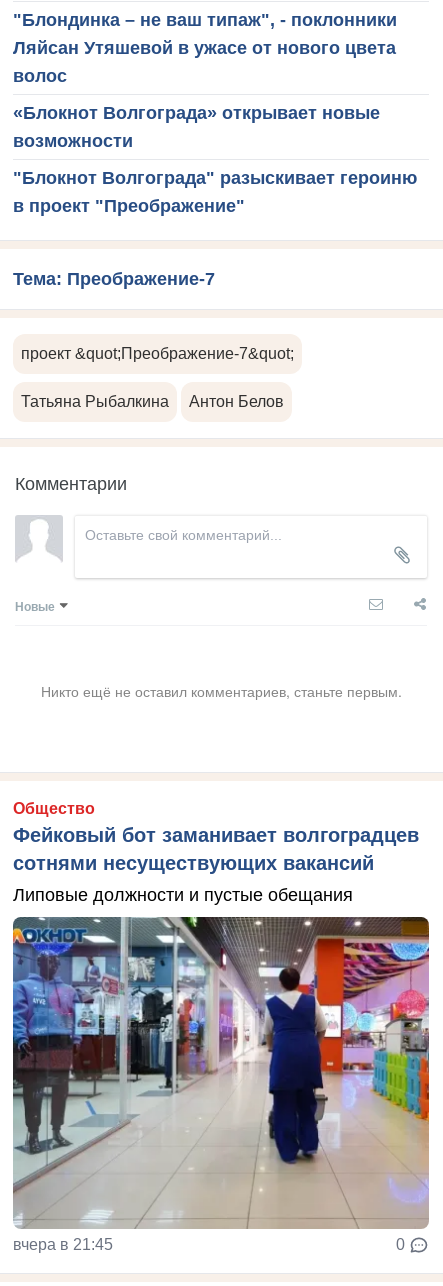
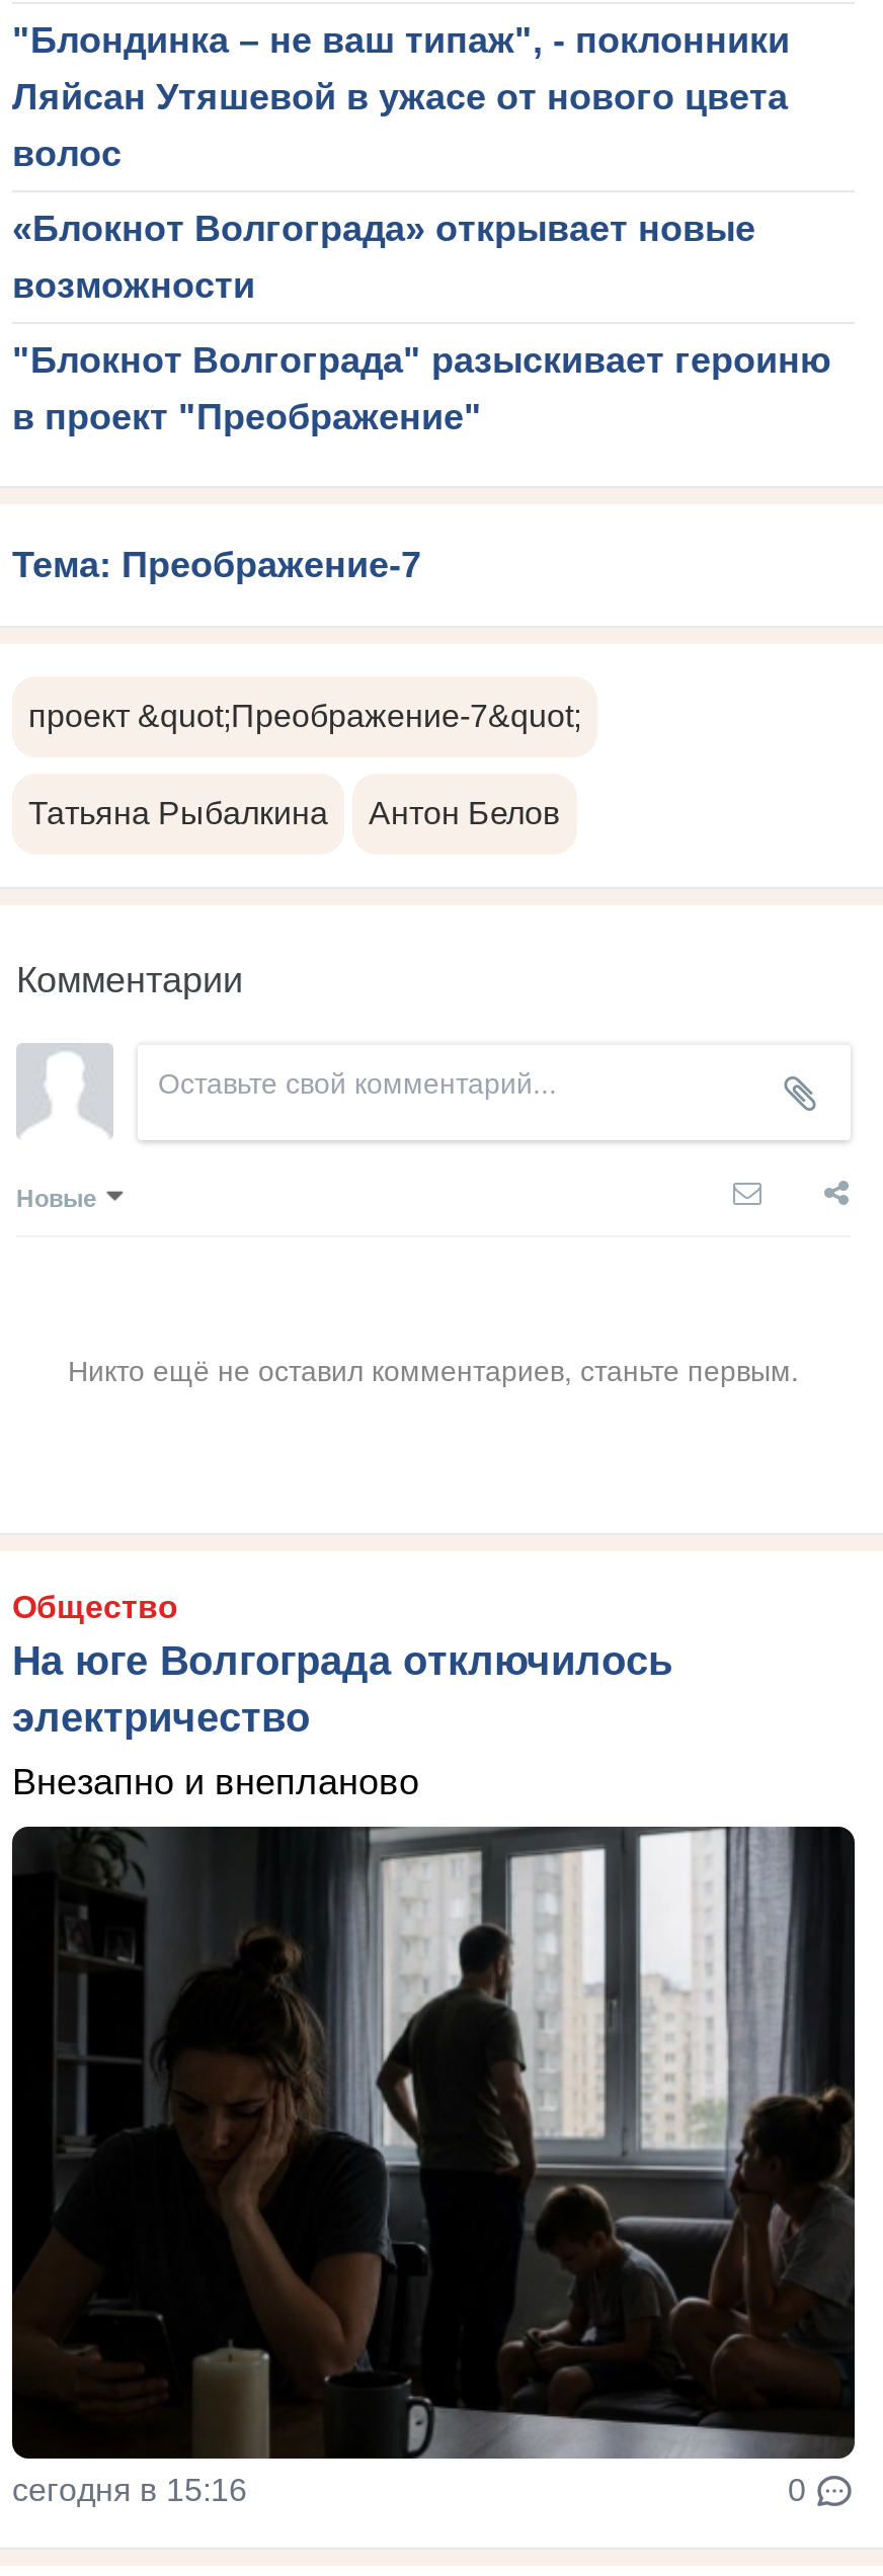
- Фейковый бот заманивает волгоградцев
- сотнями несуществующих вакансий
+ На юге Волгограда отключилось
+ электричество

- Липовые должности и пустые обещания
+ Внезапно и внепланово

- [image]
- вчера в 21:45
+ [image]
+ сегодня в 15:16
